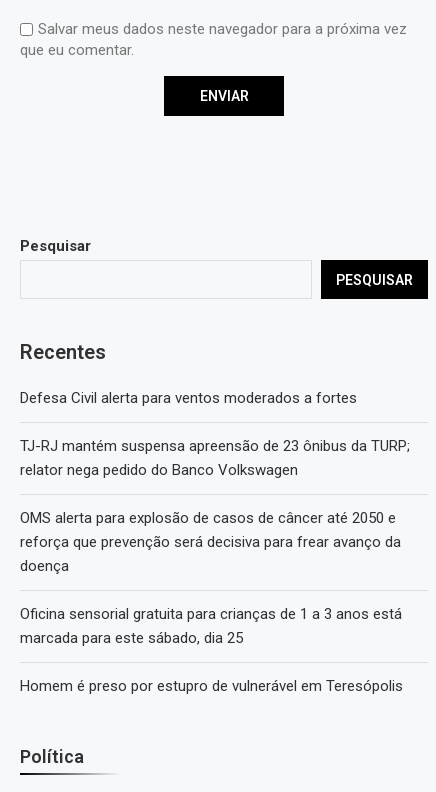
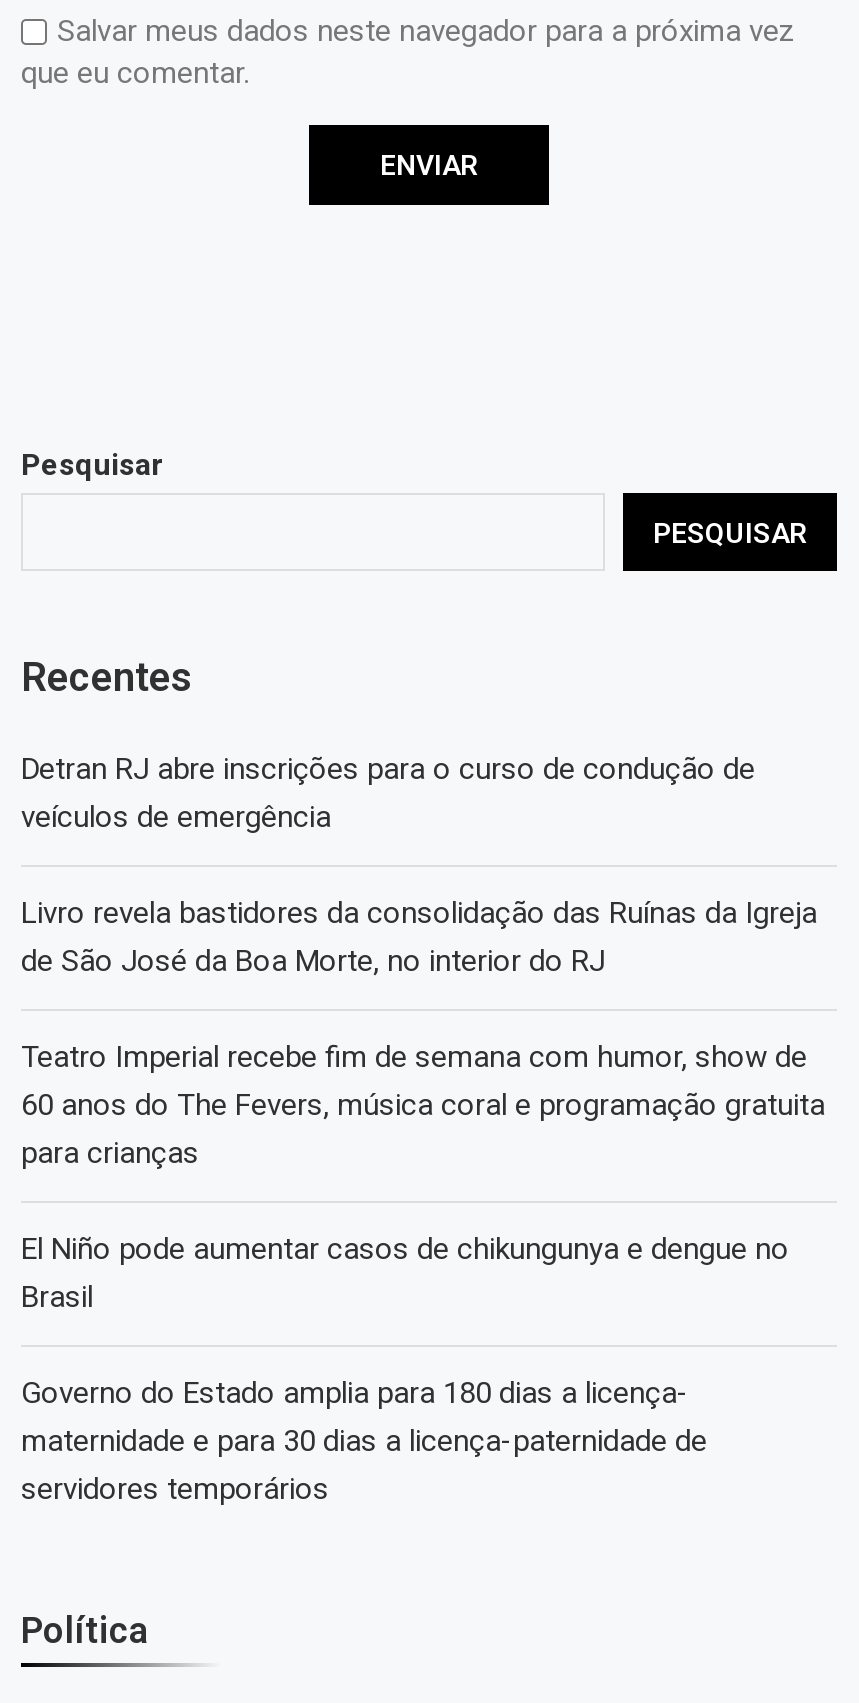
- Defesa Civil alerta para ventos moderados a fortes
+ Detran RJ abre inscrições para o curso de condução de
+ veículos de emergência

- TJ-RJ mantém suspensa apreensão de 23 ônibus da TURP;
- relator nega pedido do Banco Volkswagen
+ Livro revela bastidores da consolidação das Ruínas da Igreja
+ de São José da Boa Morte, no interior do RJ

- OMS alerta para explosão de casos de câncer até 2050 e
- reforça que prevenção será decisiva para frear avanço da
- doença
+ Teatro Imperial recebe fim de semana com humor, show de
+ 60 anos do The Fevers, música coral e programação gratuita
+ para crianças

- Oficina sensorial gratuita para crianças de 1 a 3 anos está
- marcada para este sábado, dia 25
+ El Niño pode aumentar casos de chikungunya e dengue no
+ Brasil

- Homem é preso por estupro de vulnerável em Teresópolis
+ Governo do Estado amplia para 180 dias a licença-
+ maternidade e para 30 dias a licença-paternidade de
+ servidores temporários
